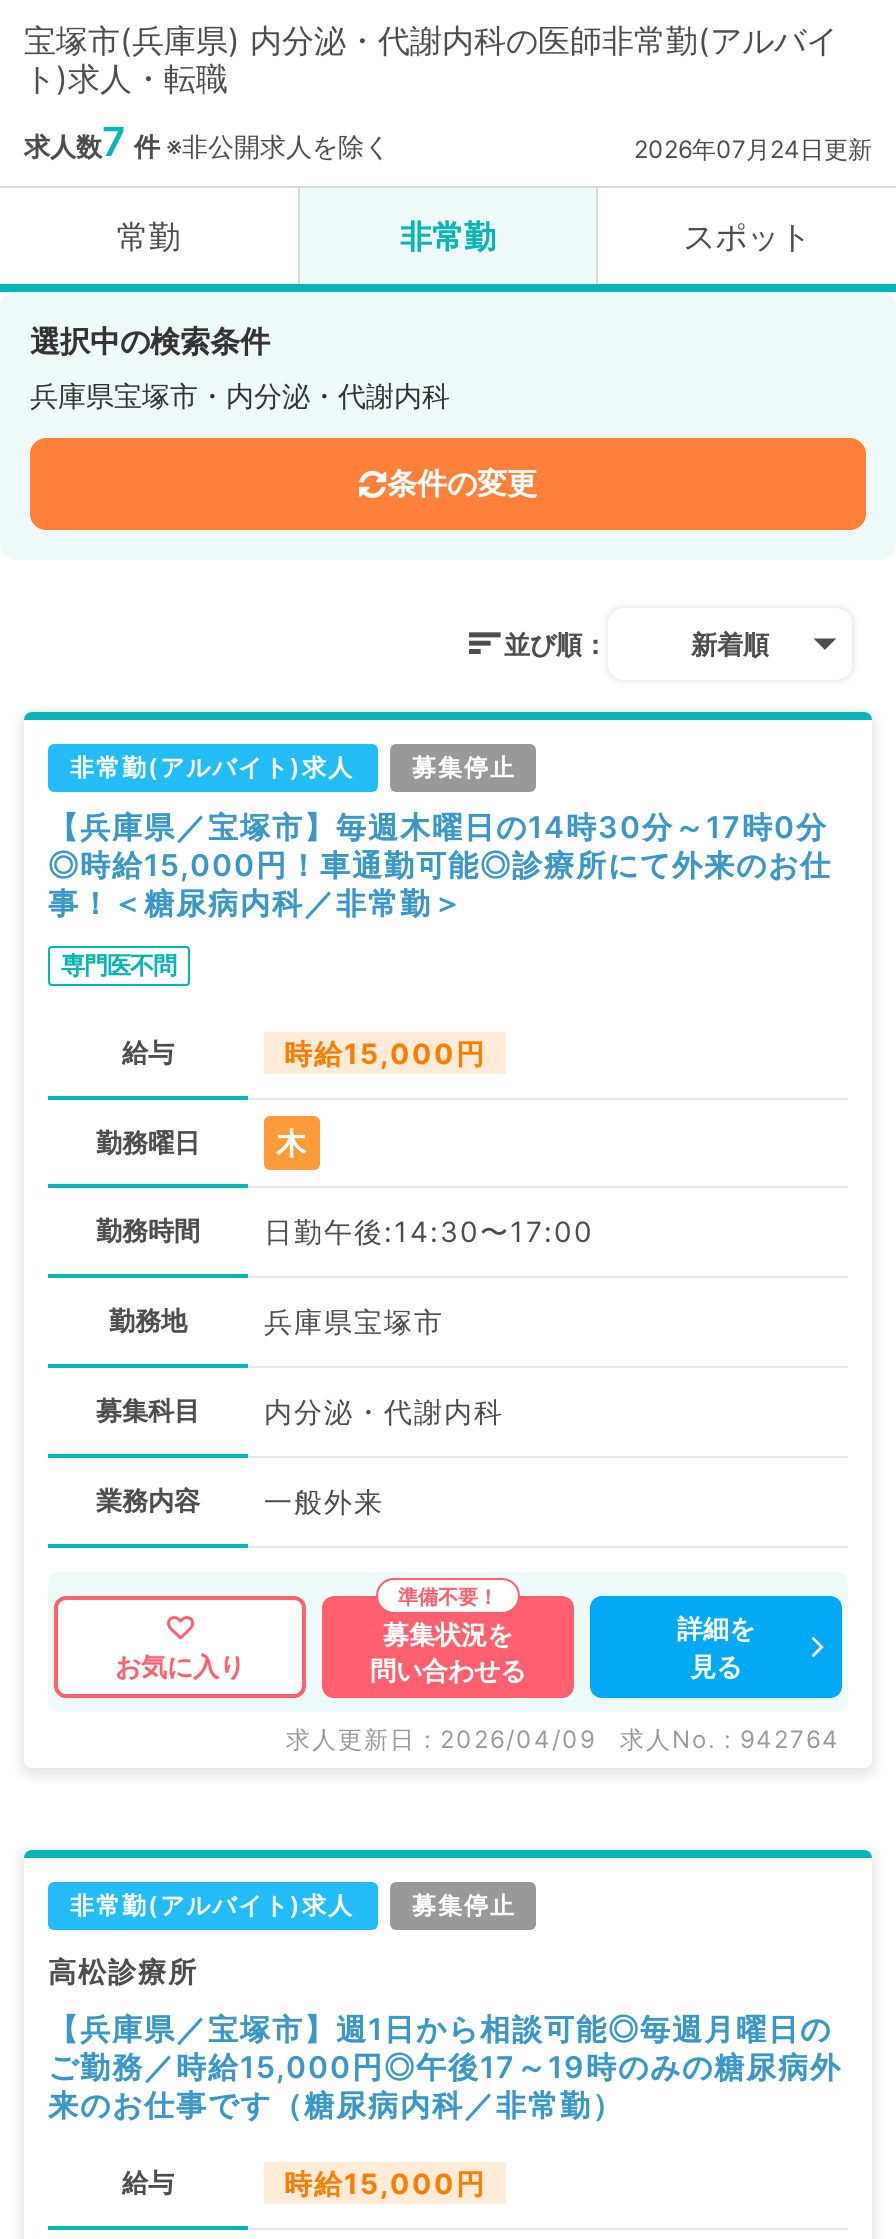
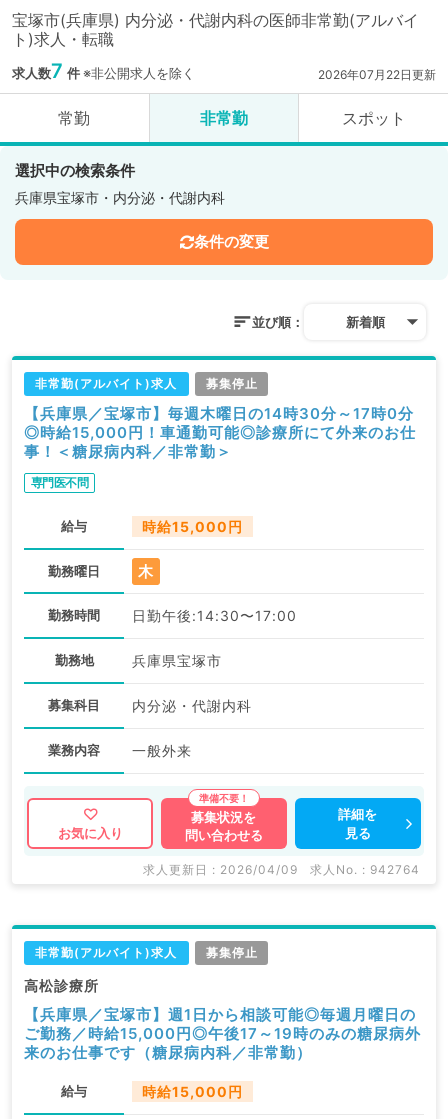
- 2026年07月24日更新
+ 2026年07月22日更新
